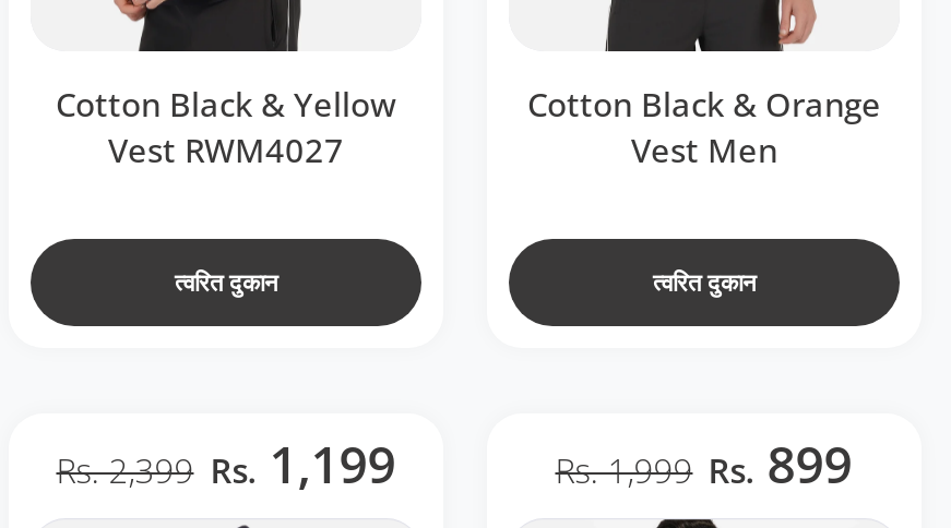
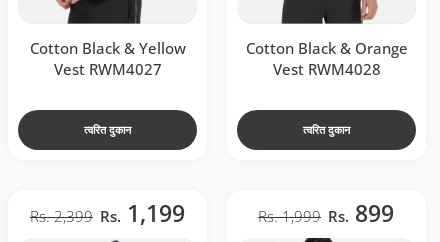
- Vest Men
+ Vest RWM4028
